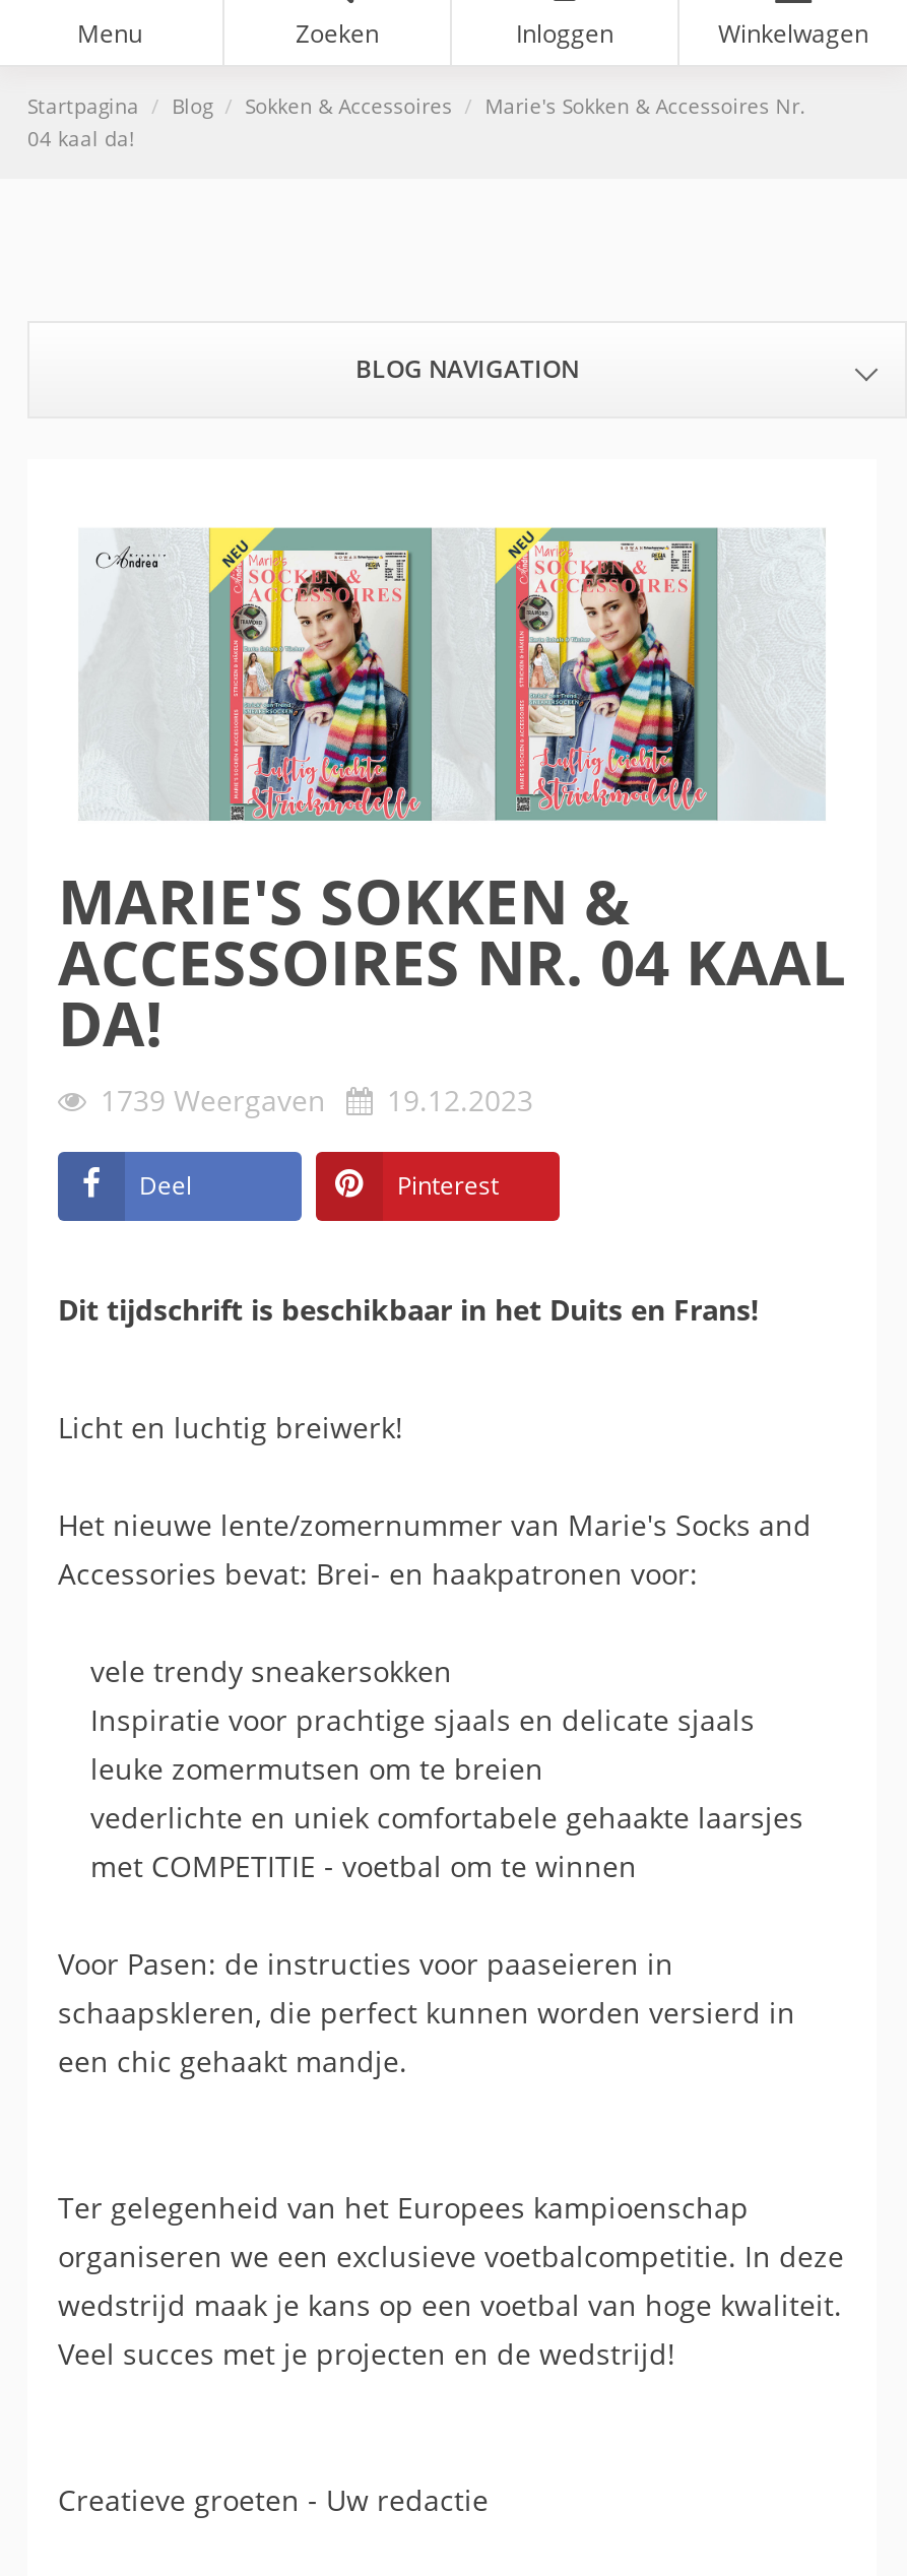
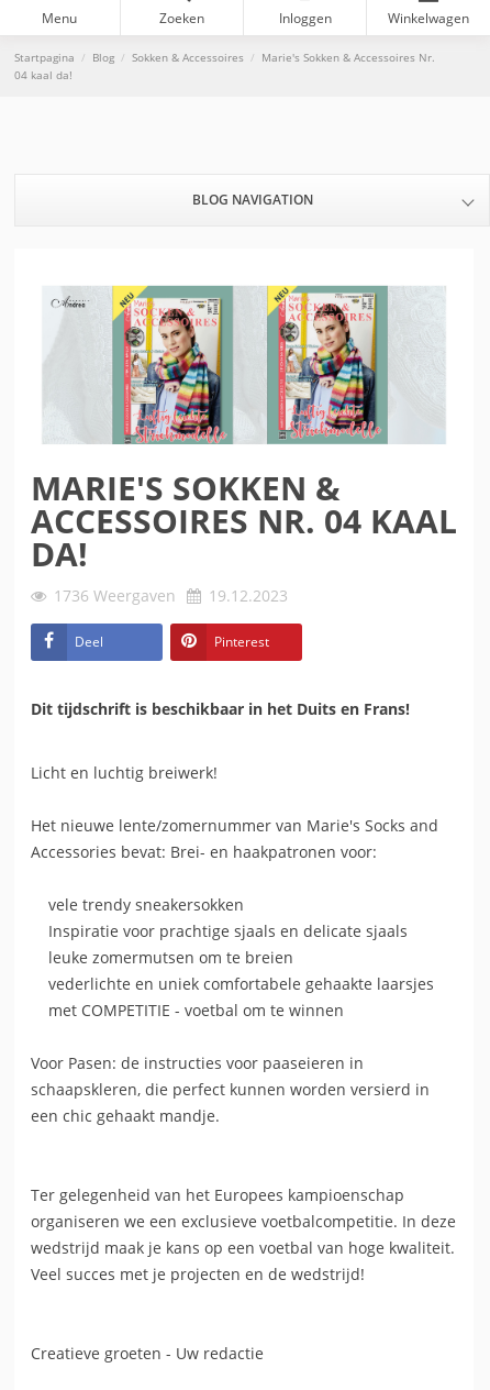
- 1739 Weergaven 19.12.2023
+ 1736 Weergaven 19.12.2023
